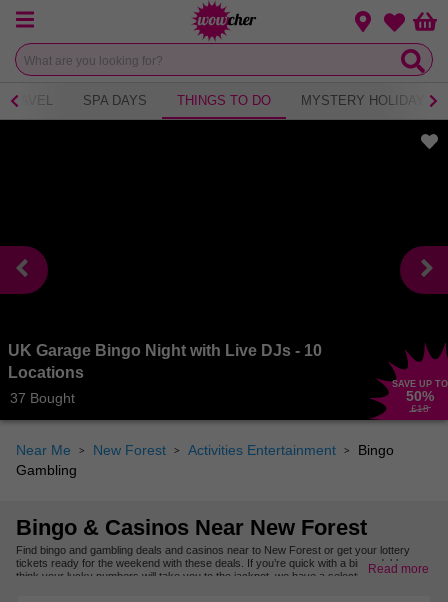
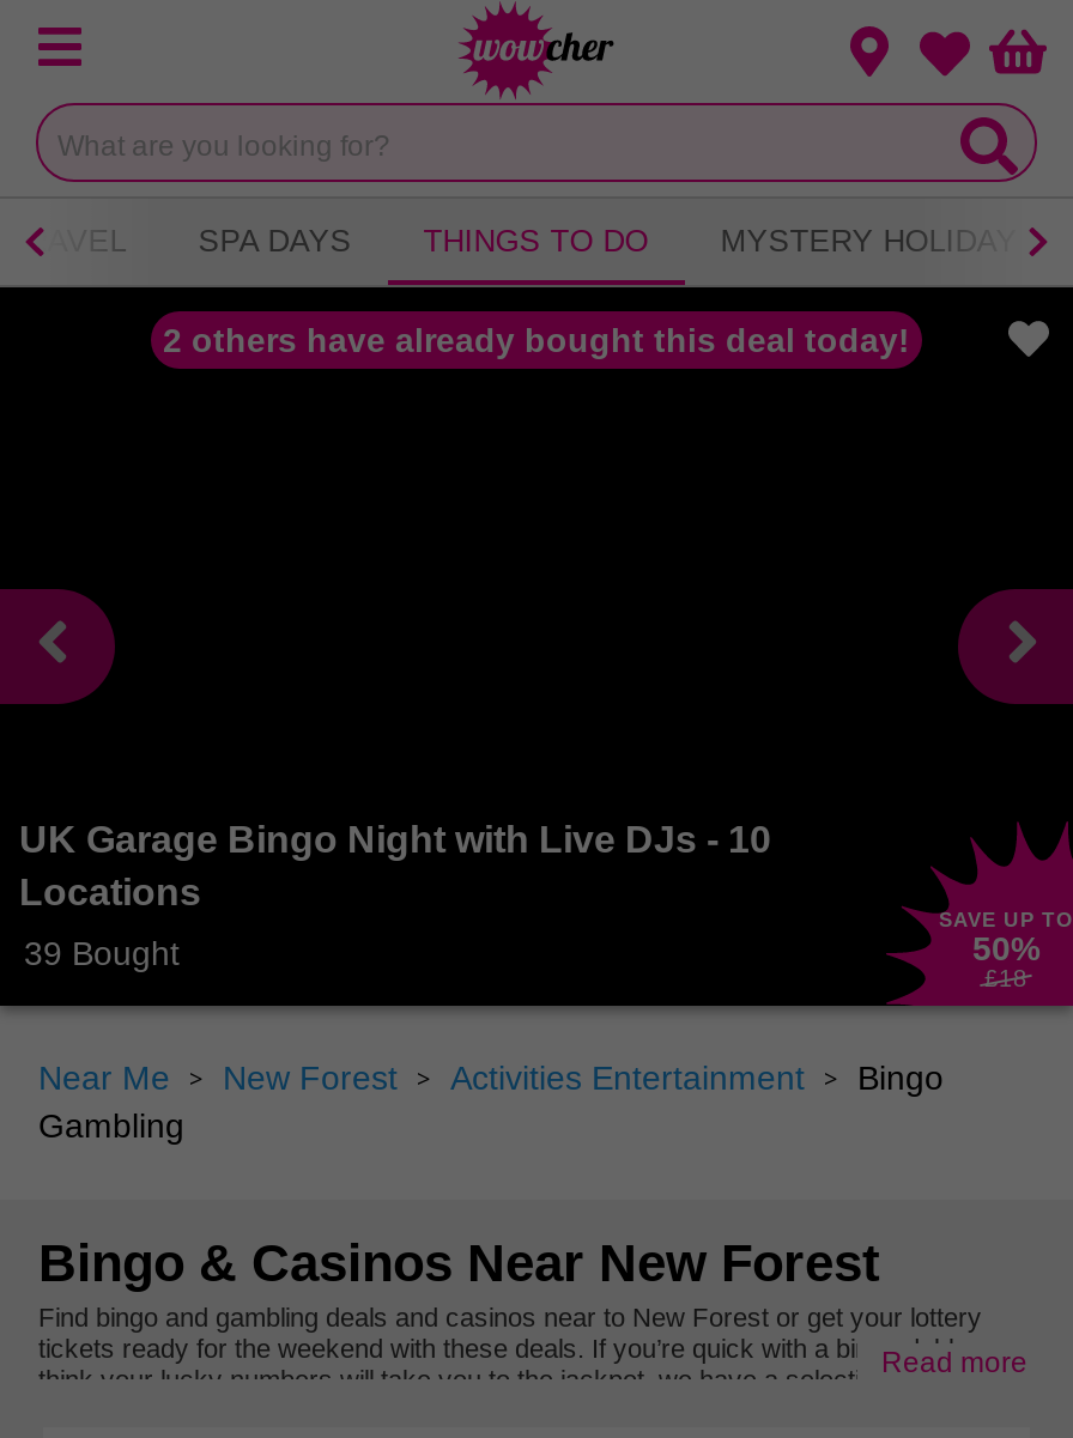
+ 2 others have already bought this deal today!

- 37 Bought
+ 39 Bought
